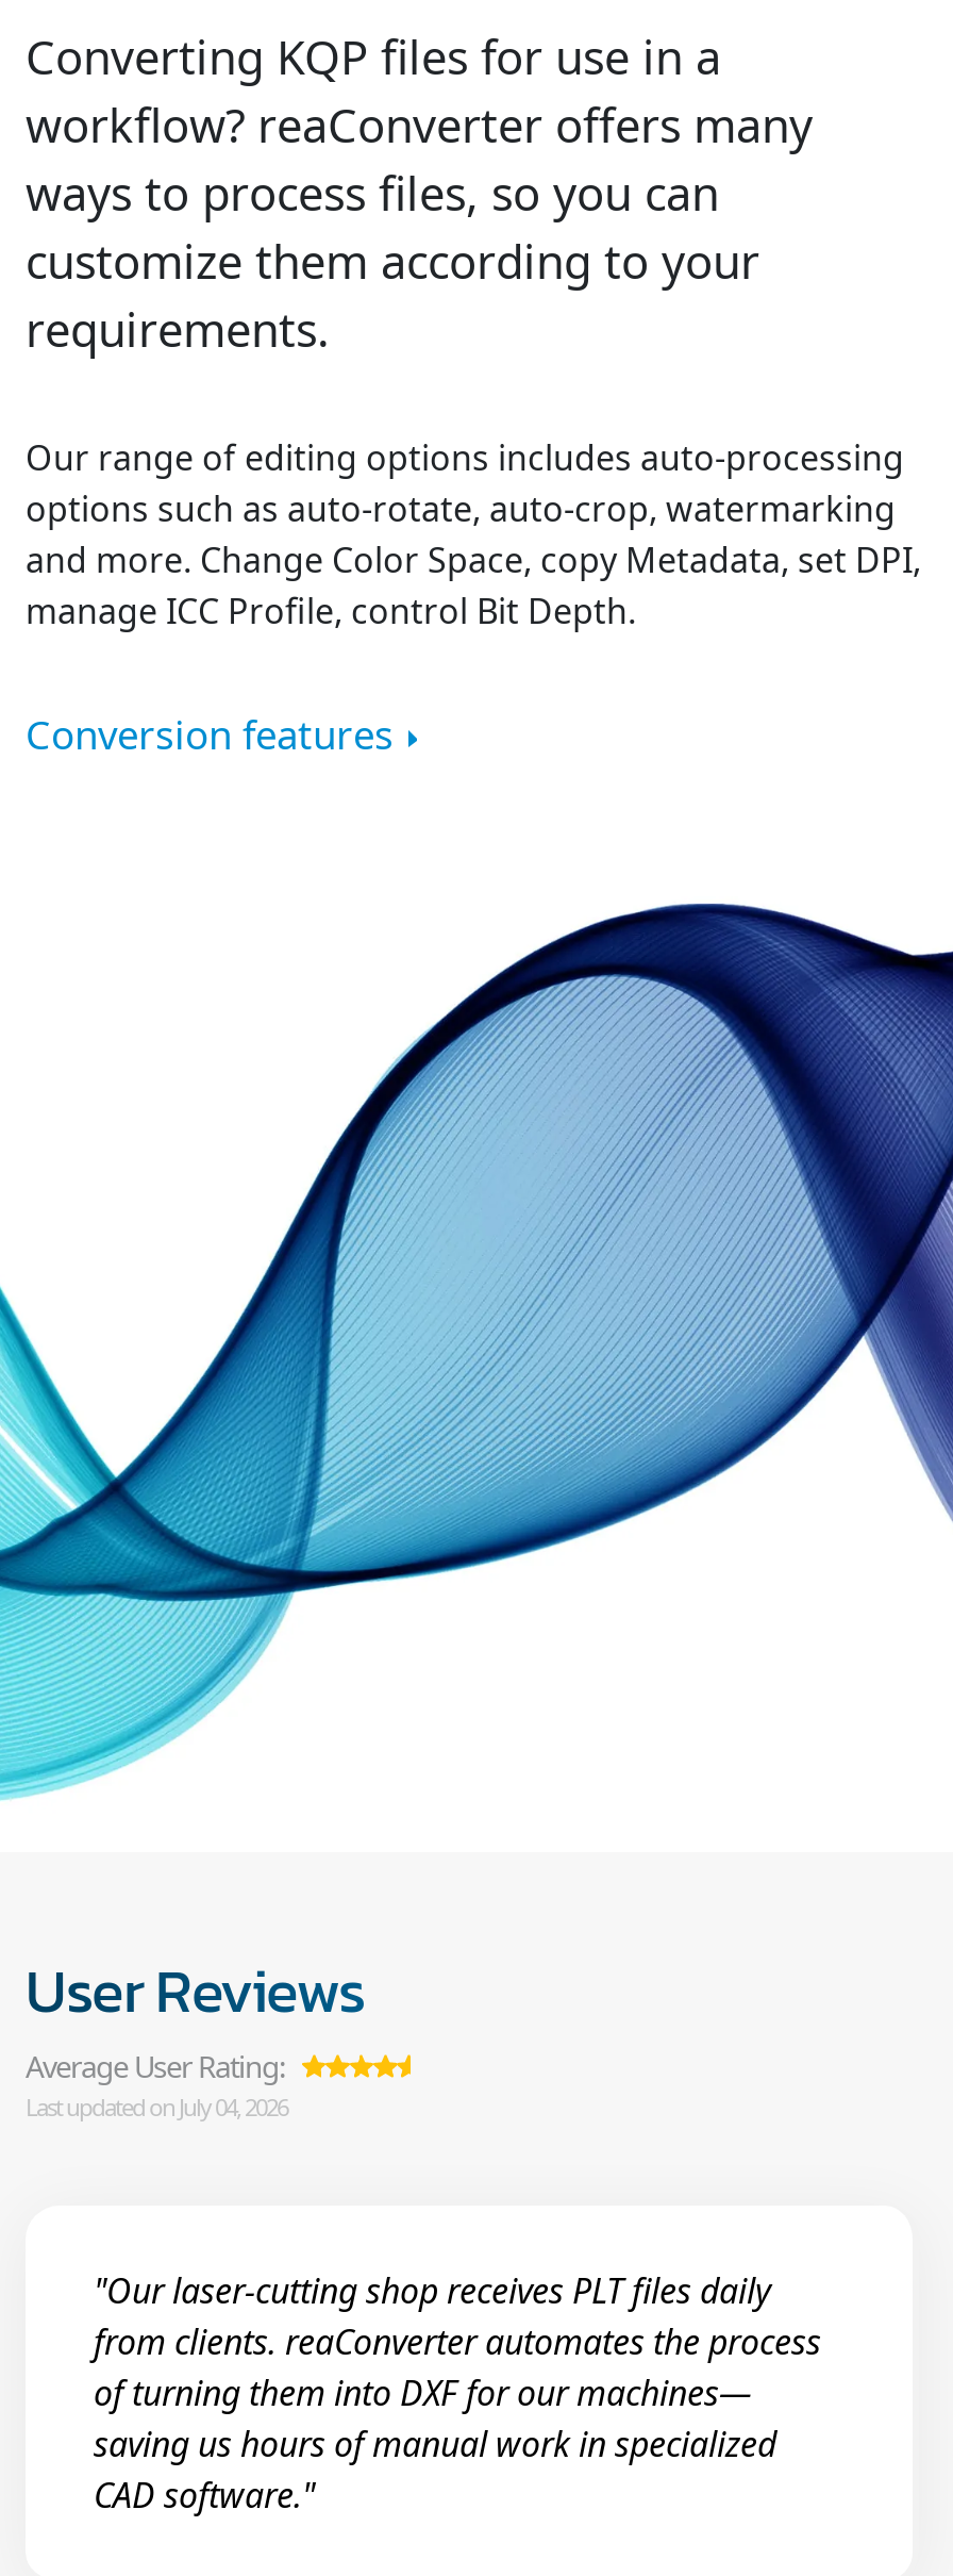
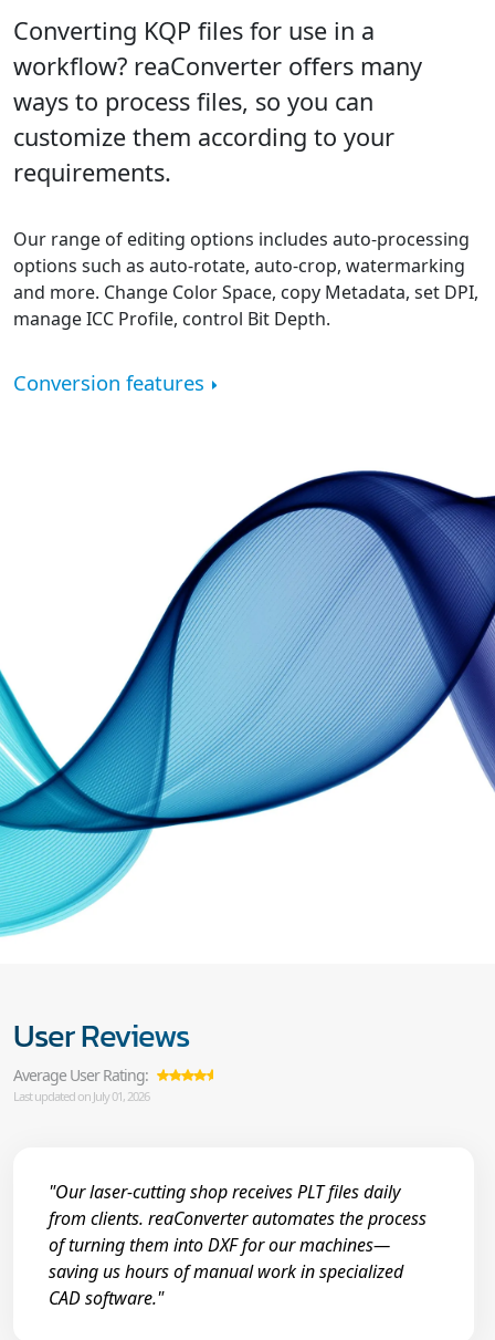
- Last updated on July 04, 2026
+ Last updated on July 01, 2026
